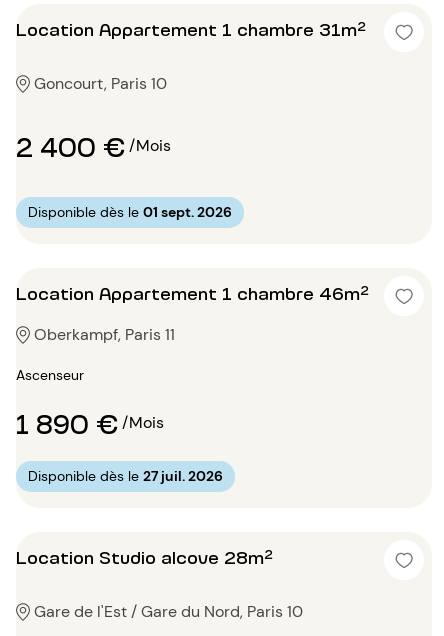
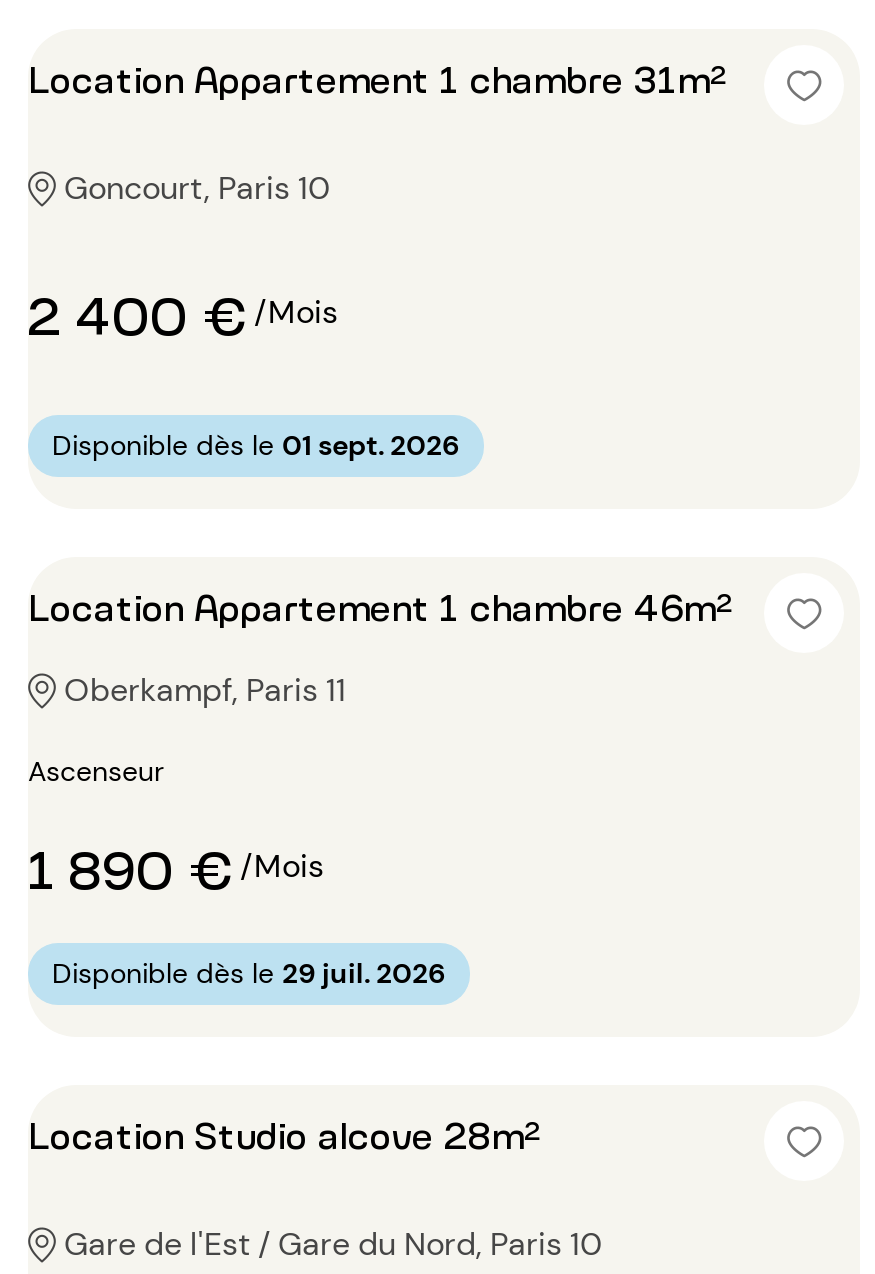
- Disponible dès le 27 juil. 2026
+ Disponible dès le 29 juil. 2026
